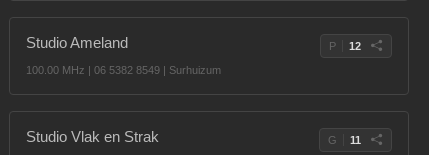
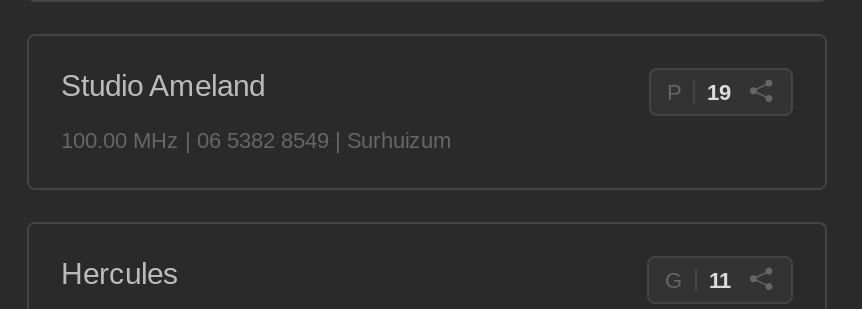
- P 12
+ P 19

- Studio Vlak en Strak
+ Hercules
